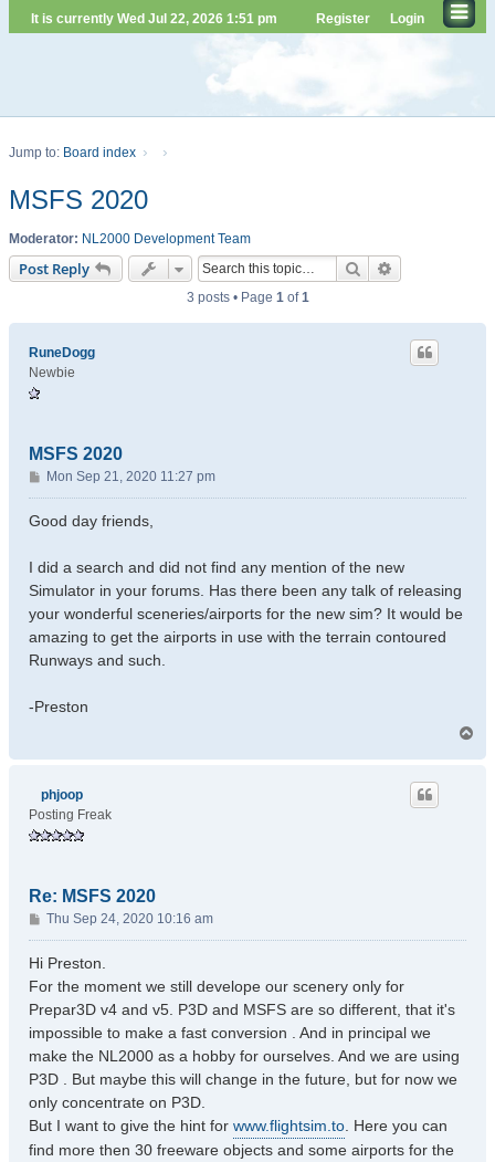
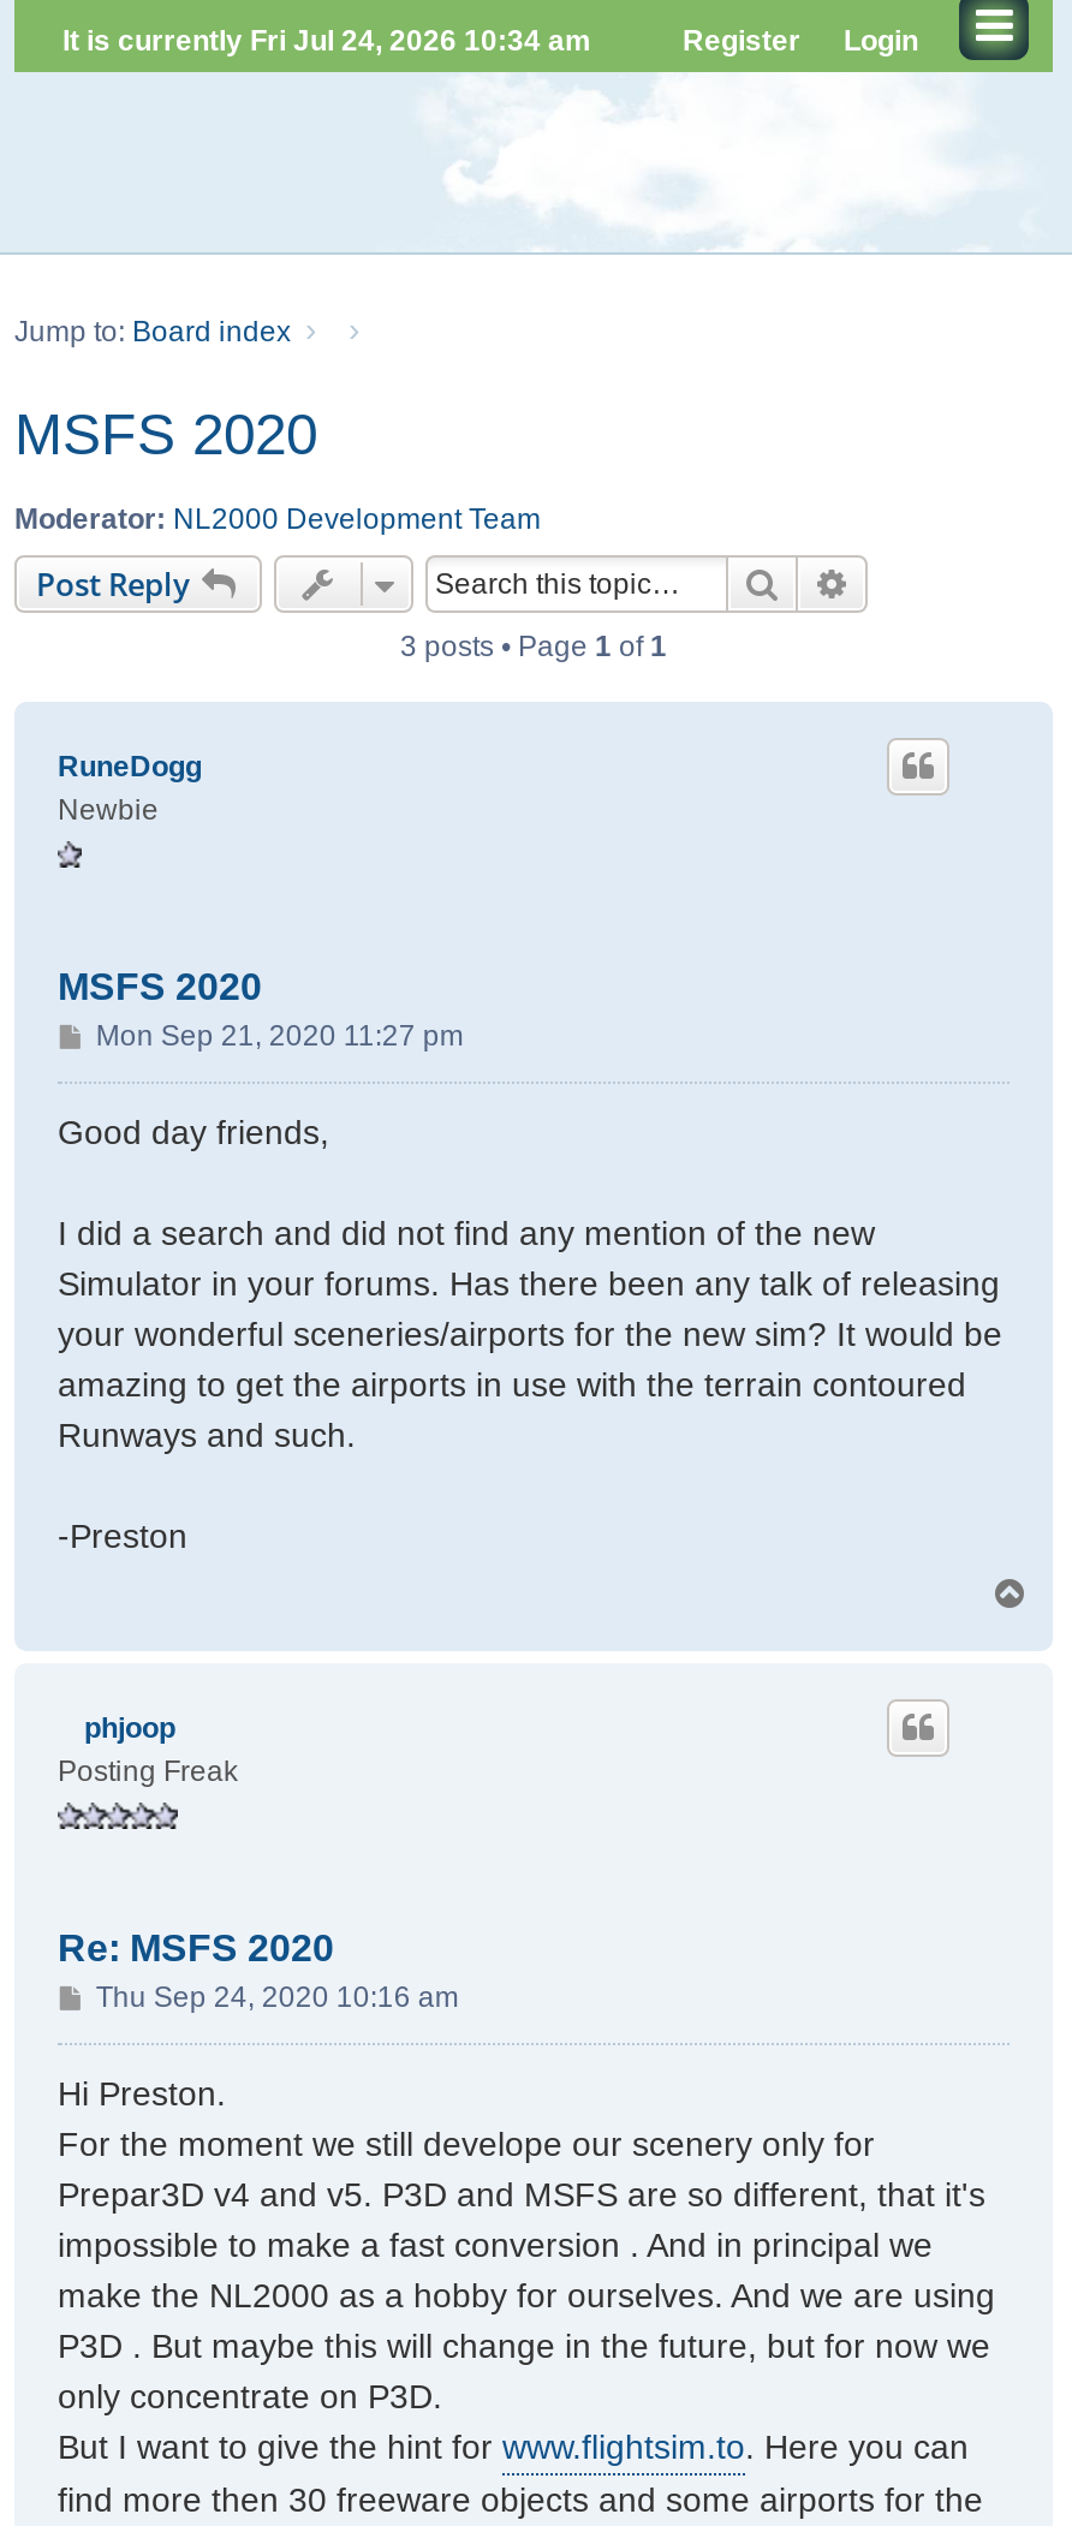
- It is currently Wed Jul 22, 2026 1:51 pm
+ It is currently Fri Jul 24, 2026 10:34 am
